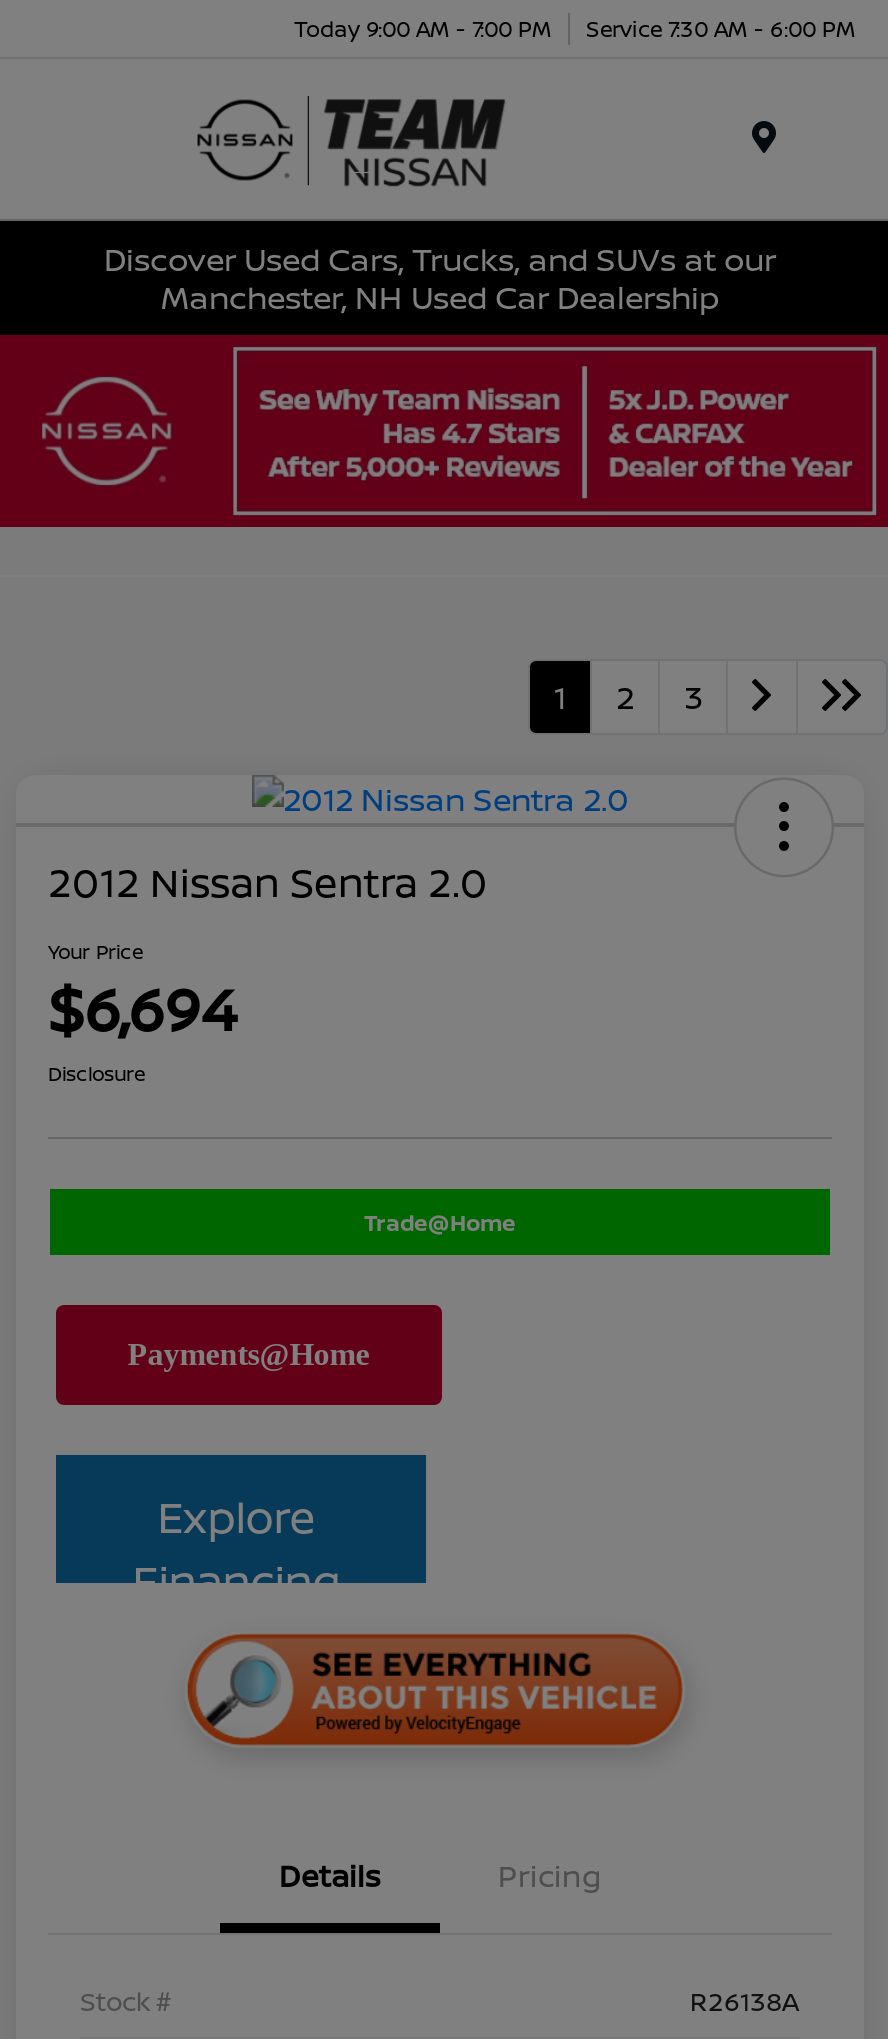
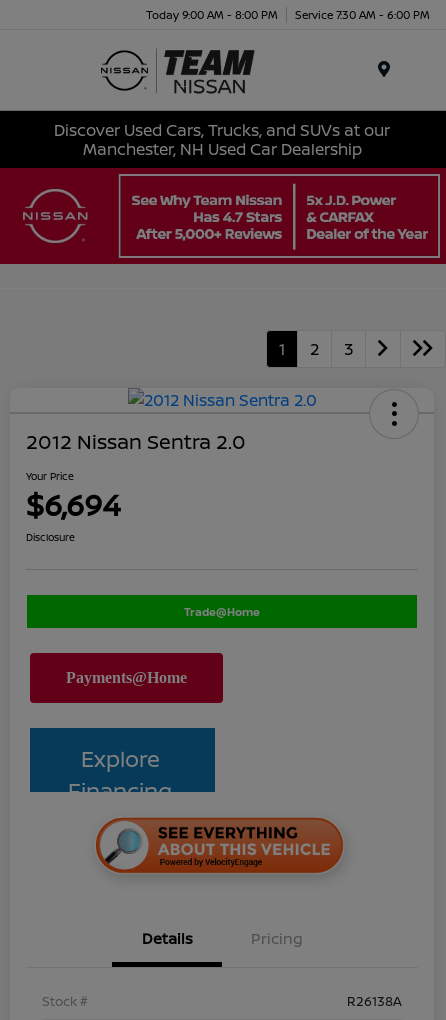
- Today 9:00 AM - 7:00 PM Service 7:30 AM - 6:00 PM
+ Today 9:00 AM - 8:00 PM Service 7:30 AM - 6:00 PM
